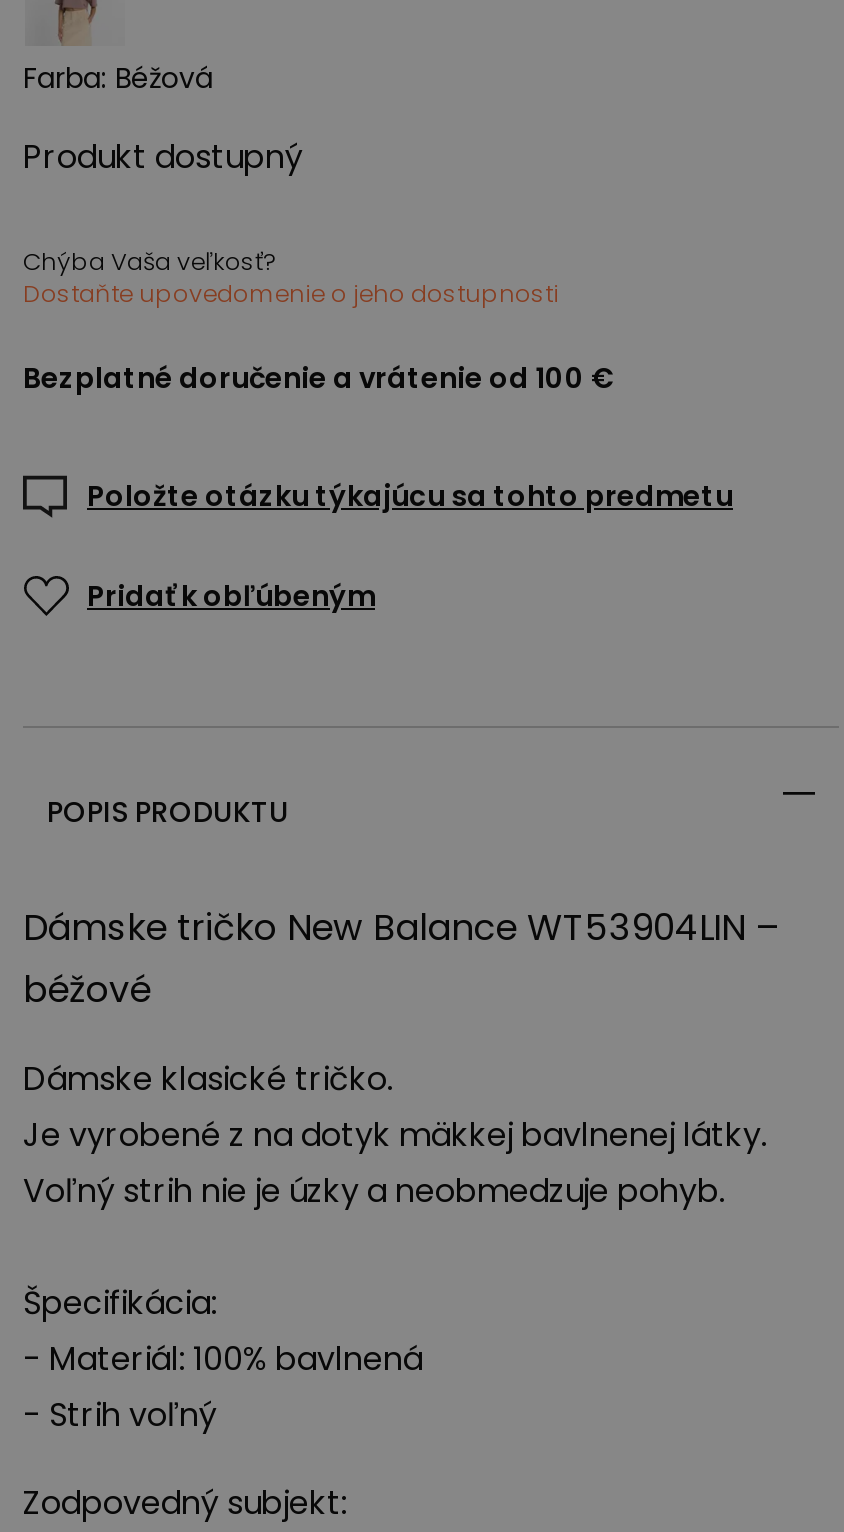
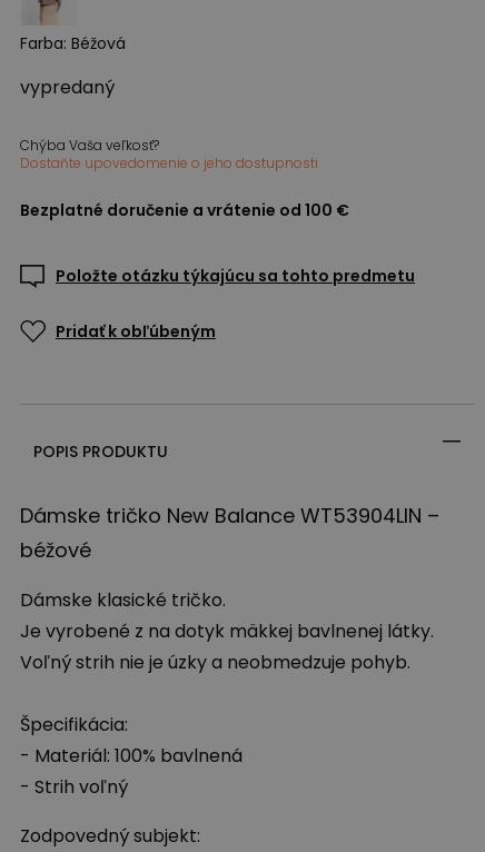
- Produkt dostupný
+ vypredaný
